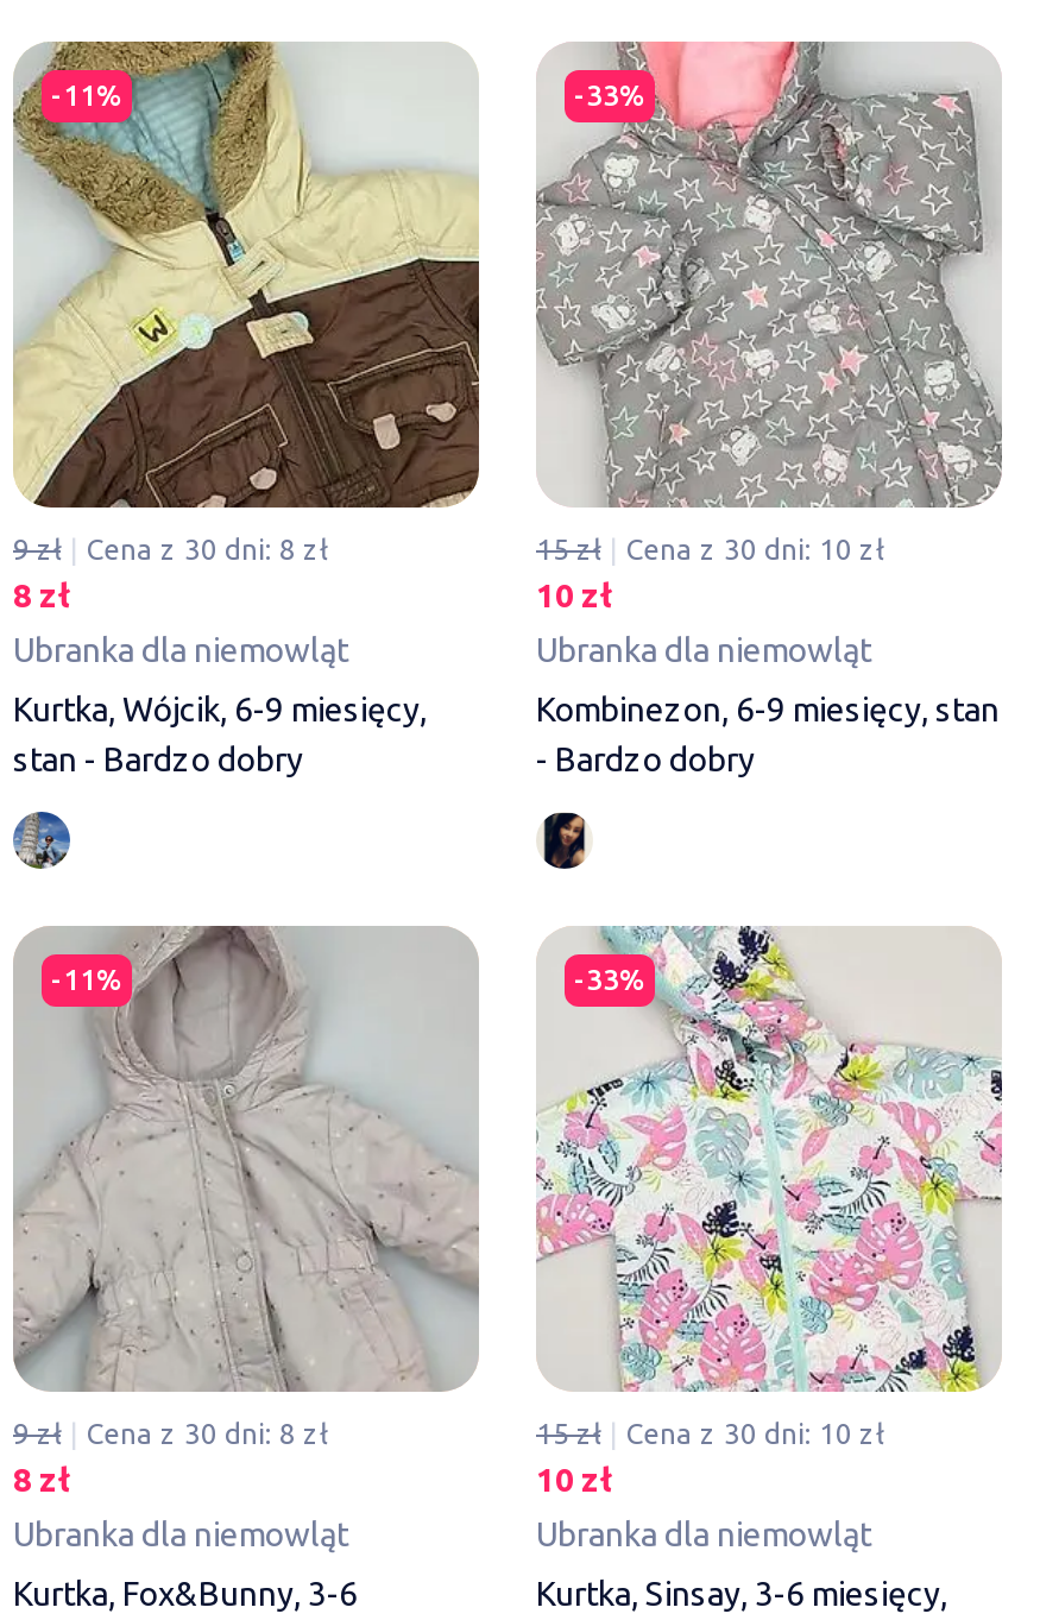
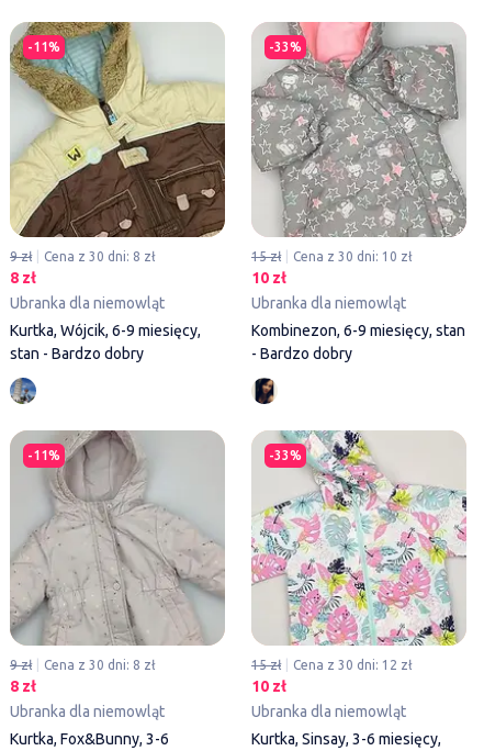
- Cena z 30 dni: 10 zł
+ Cena z 30 dni: 12 zł
